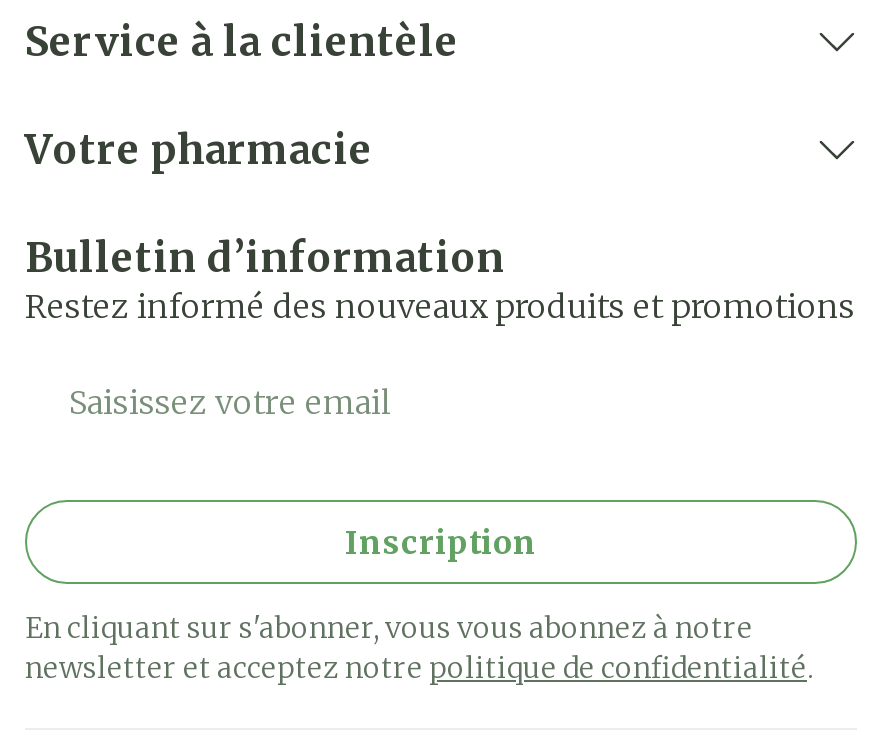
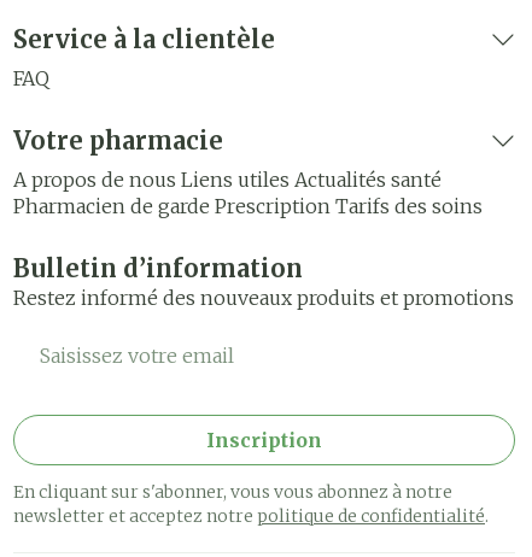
+ FAQ

+ A propos de nous Liens utiles Actualités santé
+ Pharmacien de garde Prescription Tarifs des soins
